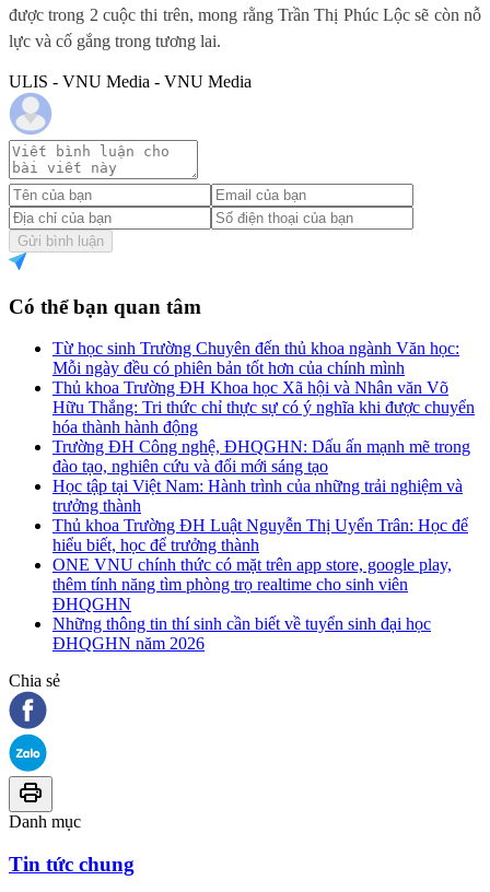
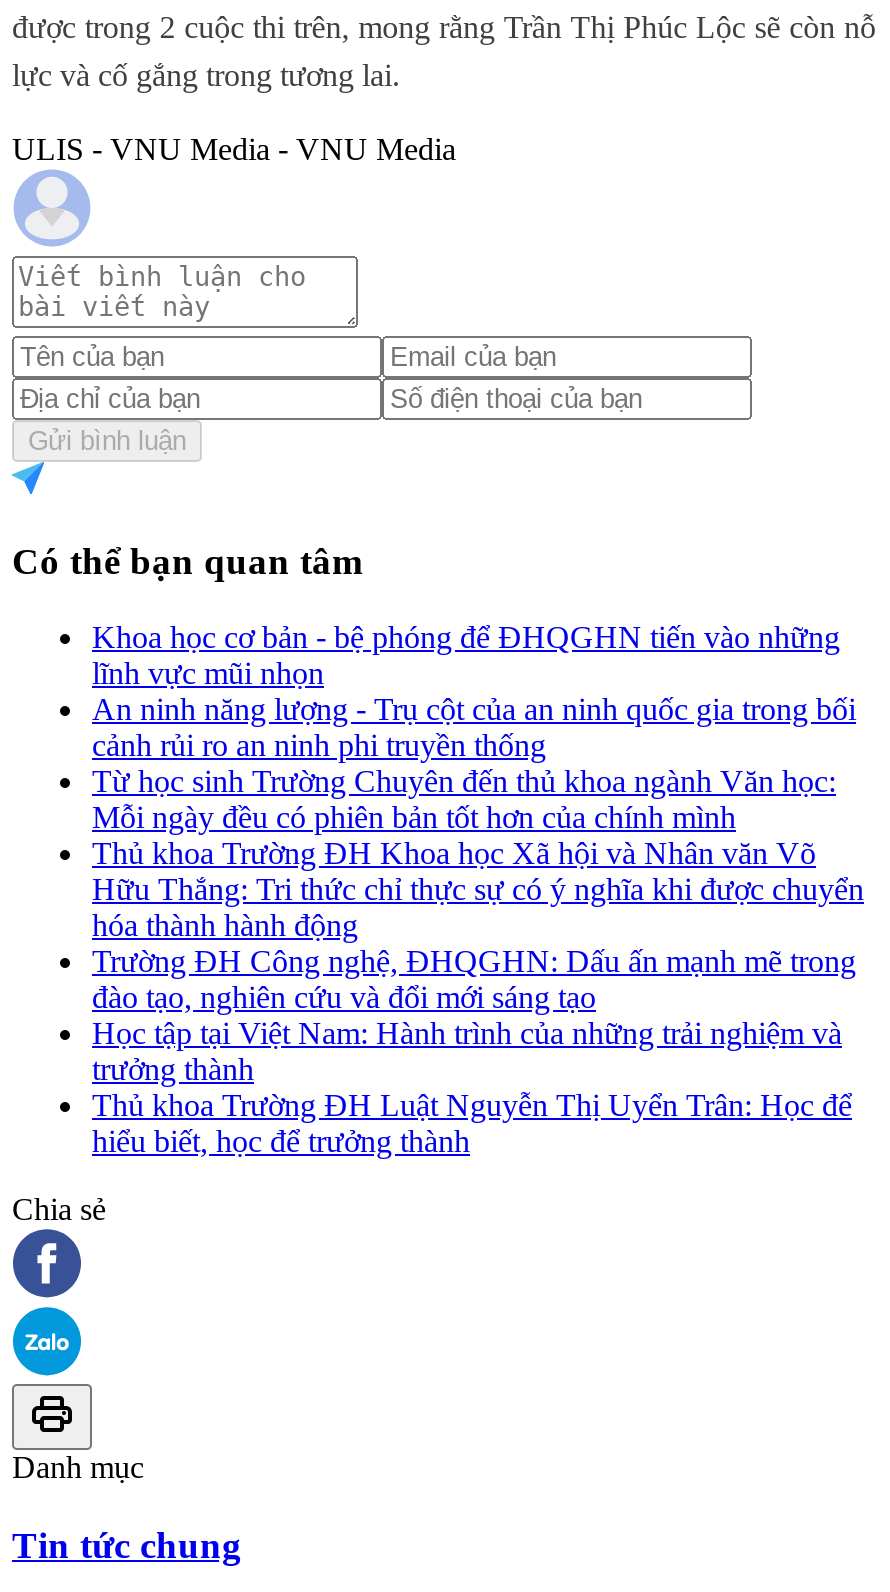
+ Khoa học cơ bản - bệ phóng để ĐHQGHN tiến vào những
+ lĩnh vực mũi nhọn
+ An ninh năng lượng - Trụ cột của an ninh quốc gia trong bối
+ cảnh rủi ro an ninh phi truyền thống

moved down: Từ học sinh Trường Chuyên đến thủ khoa ngành Văn học: | Mỗi ngày đều có phiên bản tốt hơn của chính mình | Thủ khoa Trường ĐH Khoa học Xã hội và Nhân văn Võ | ... | Thủ khoa Trường ĐH Luật Nguyễn Thị Uyển Trân: Học để | hiểu biết, học để trưởng thành

- ONE VNU chính thức có mặt trên app store, google play,
- thêm tính năng tìm phòng trọ realtime cho sinh viên
- ĐHQGHN
- Những thông tin thí sinh cần biết về tuyển sinh đại học
- ĐHQGHN năm 2026
